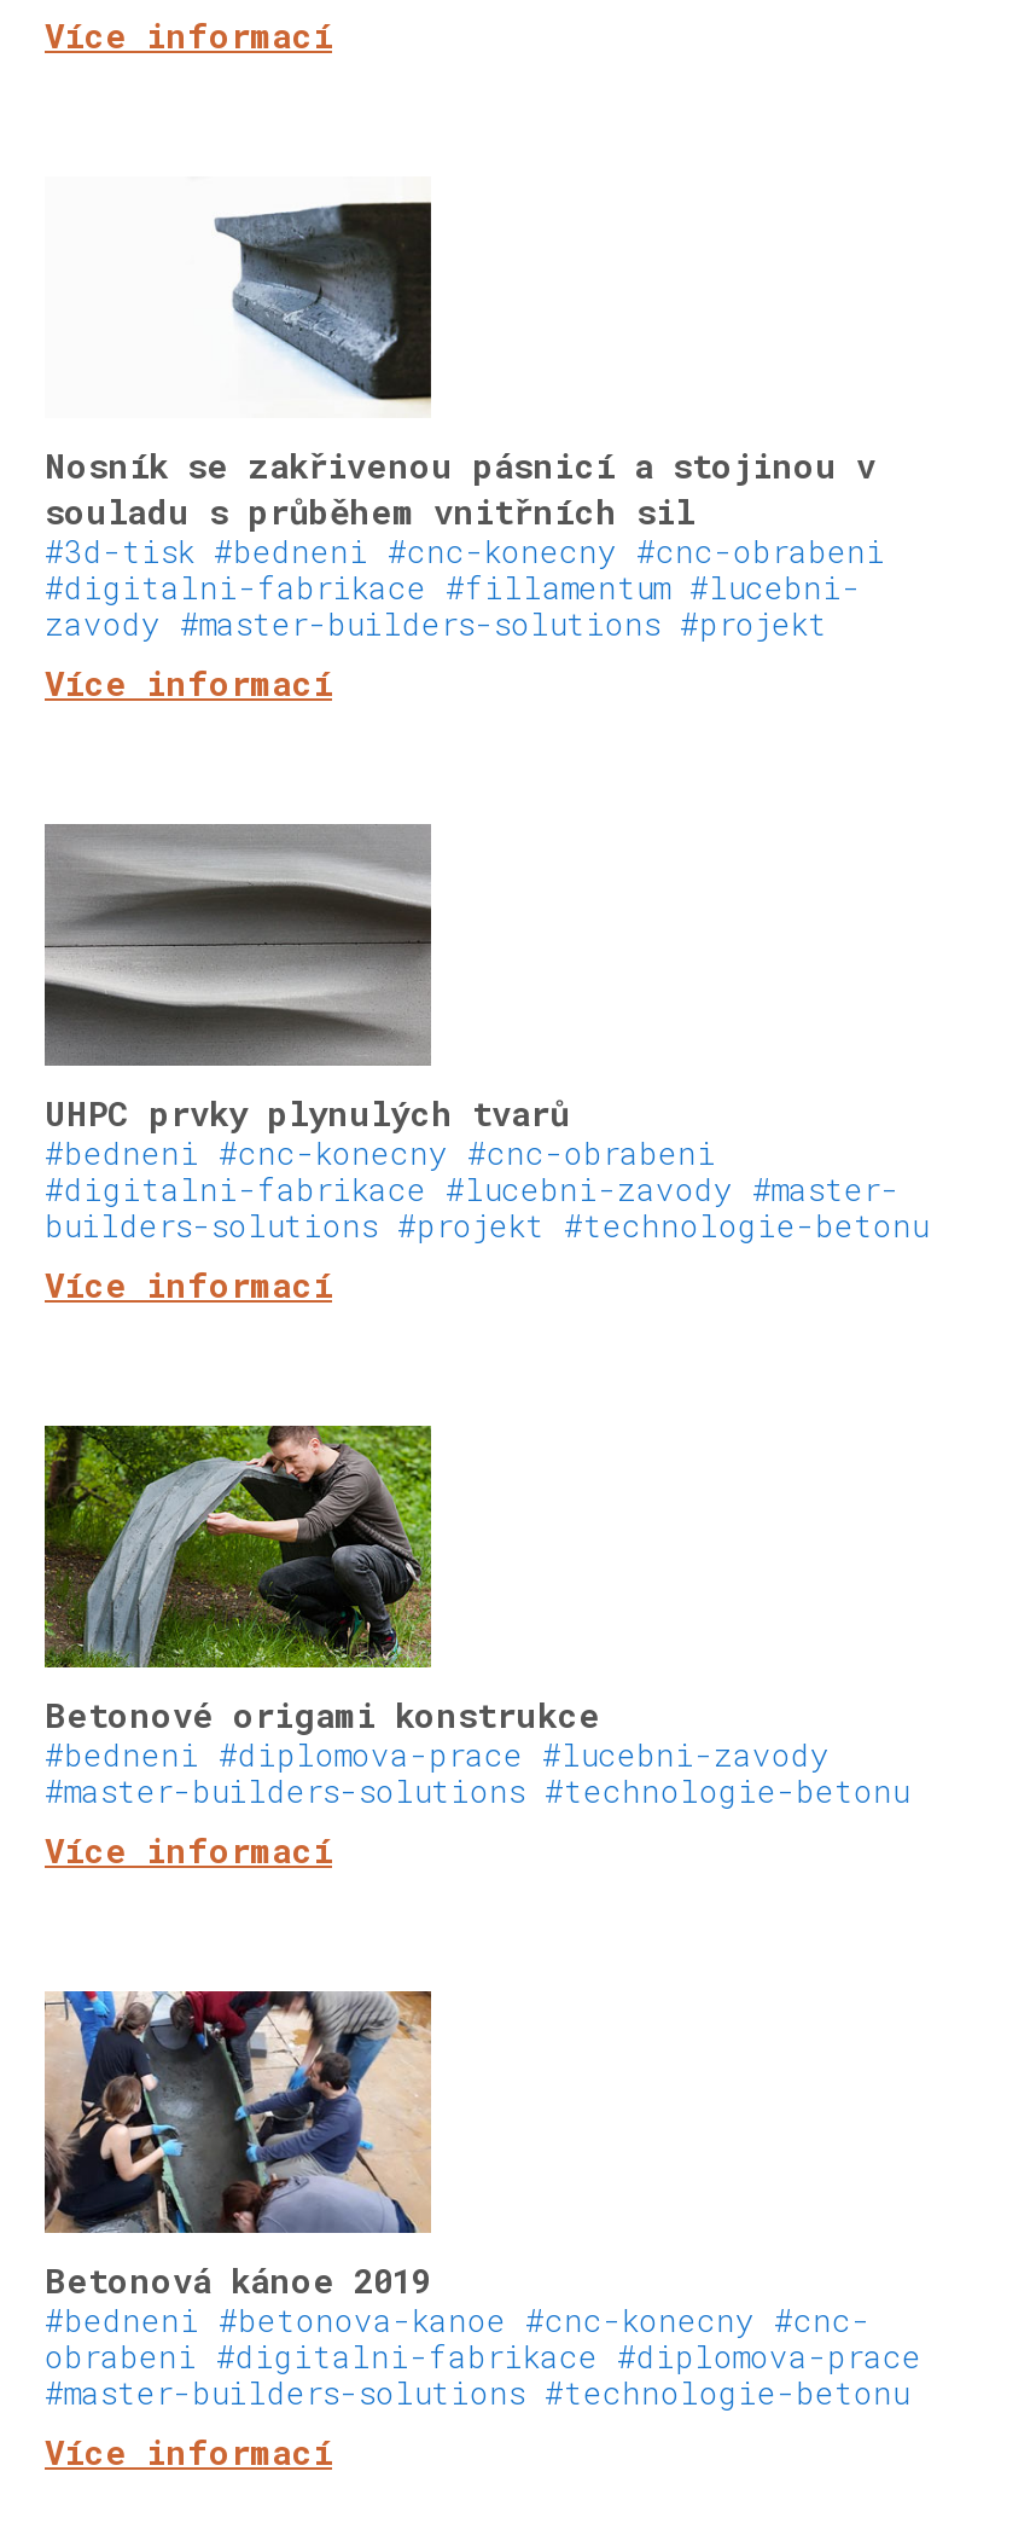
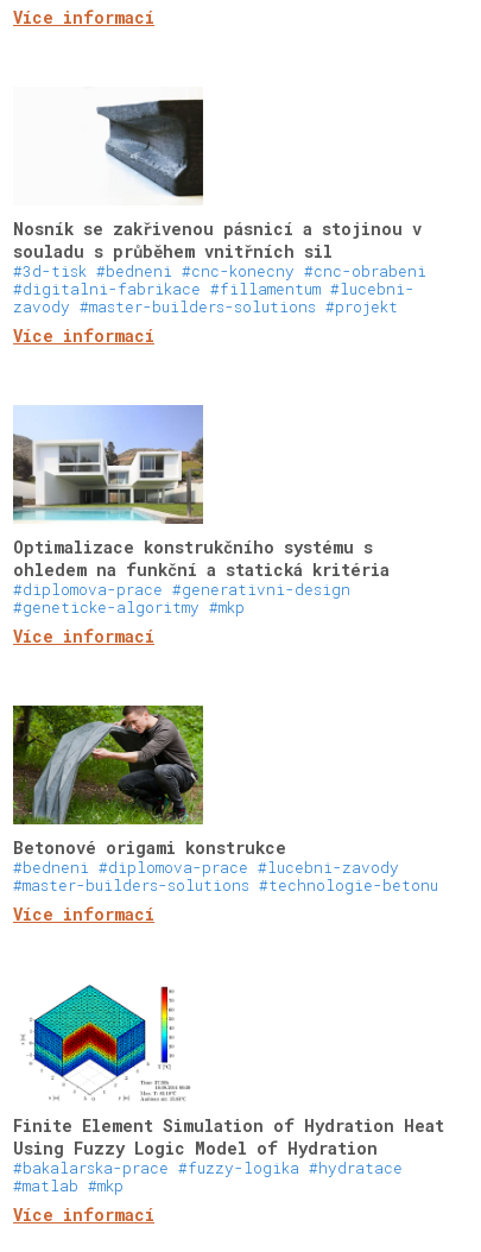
- [image]
- UHPC prvky plynulých tvarů
- #bedneni #cnc-konecny #cnc-obrabeni
- #digitalni-fabrikace #lucebni-zavody #master-
- builders-solutions #projekt #technologie-betonu
+ [image]
+ Optimalizace konstrukčního systému s
+ ohledem na funkční a statická kritéria
+ #diplomova-prace #generativni-design
+ #geneticke-algoritmy #mkp

- [image]
- Betonová kánoe 2019
- #bedneni #betonova-kanoe #cnc-konecny #cnc-
- obrabeni #digitalni-fabrikace #diplomova-prace
- #master-builders-solutions #technologie-betonu
+ [image]
+ Finite Element Simulation of Hydration Heat
+ Using Fuzzy Logic Model of Hydration
+ #bakalarska-prace #fuzzy-logika #hydratace
+ #matlab #mkp
